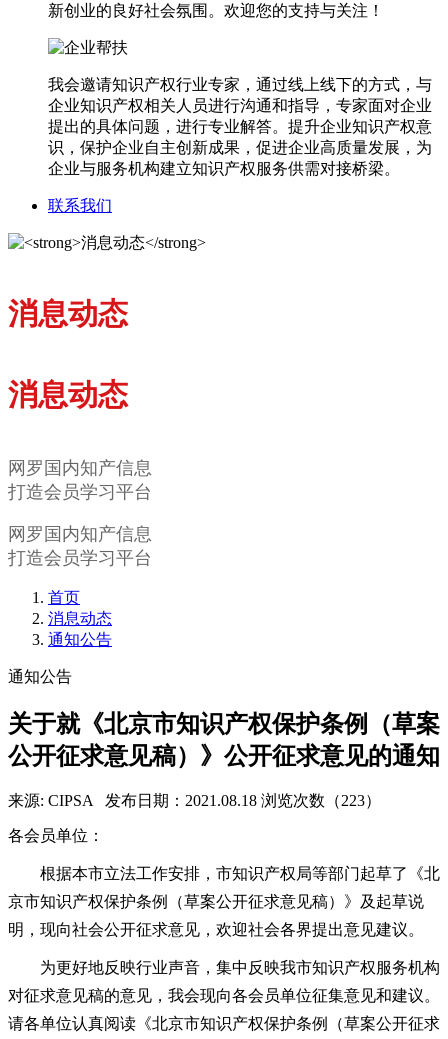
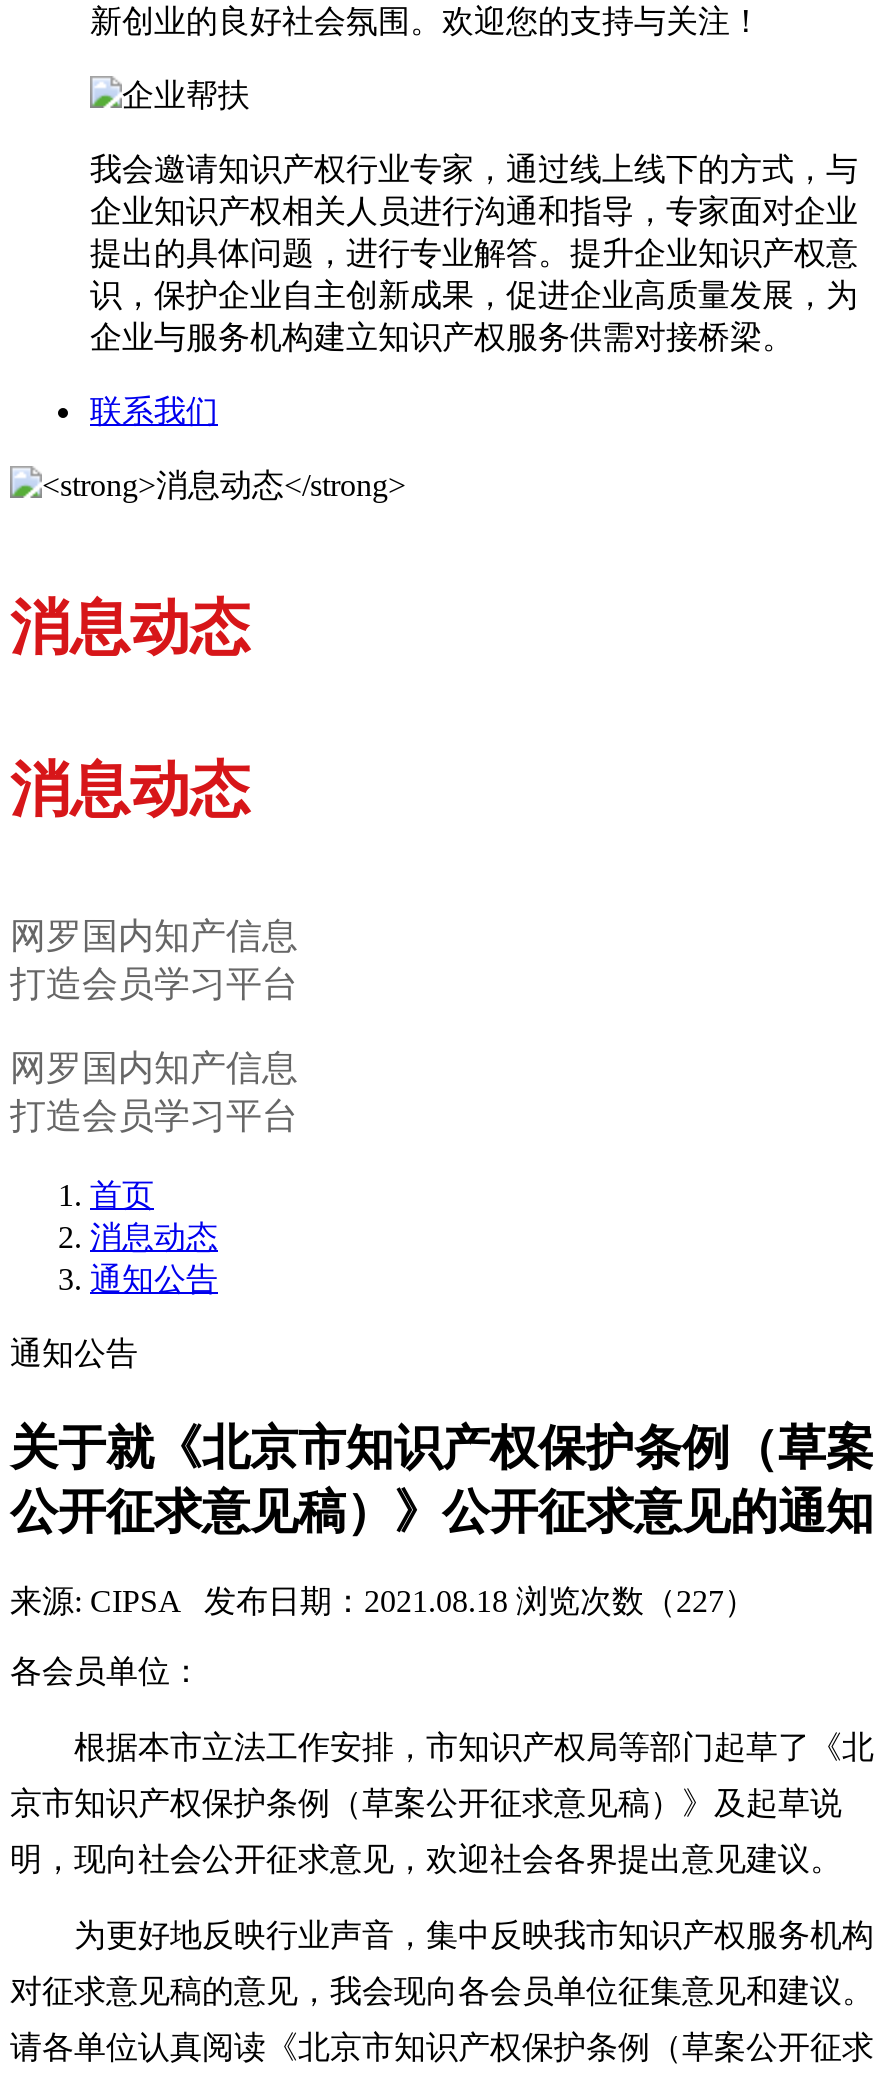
- 发布日期：2021.08.18 浏览次数（223）
+ 发布日期：2021.08.18 浏览次数（227）
